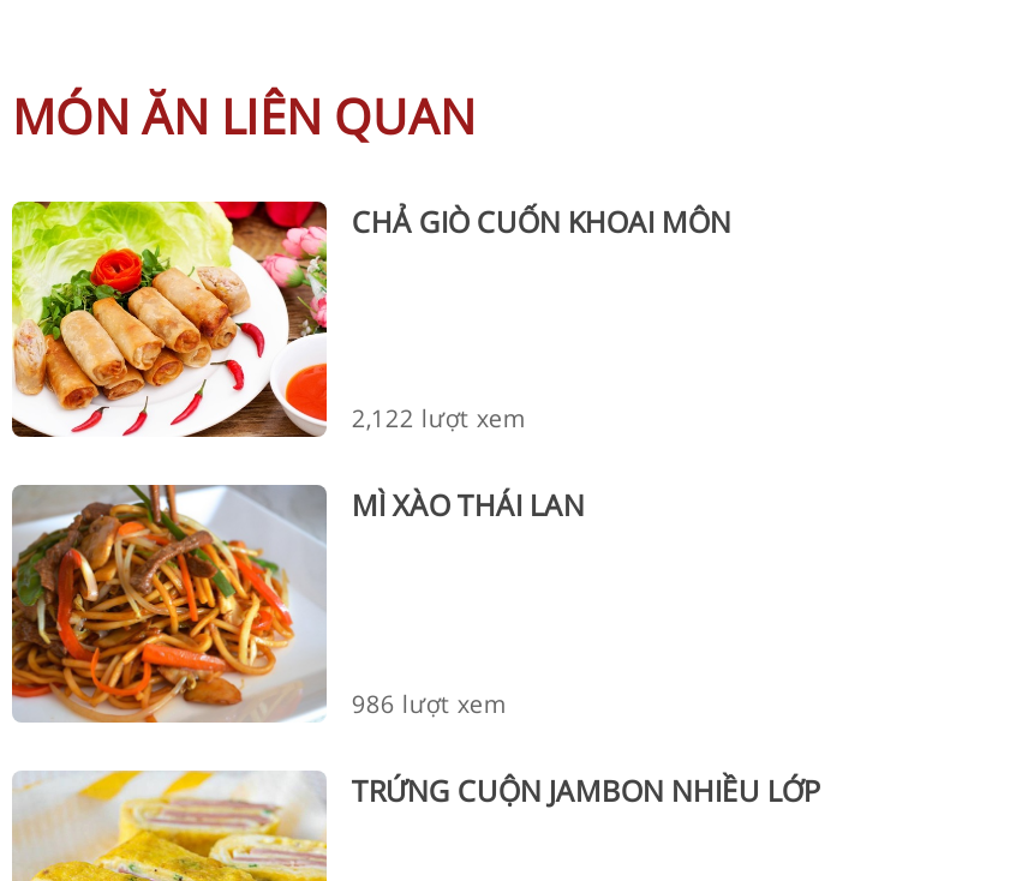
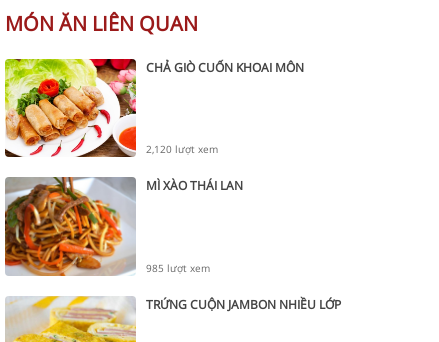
- 2,122 lượt xem
+ 2,120 lượt xem

- 986 lượt xem
+ 985 lượt xem
